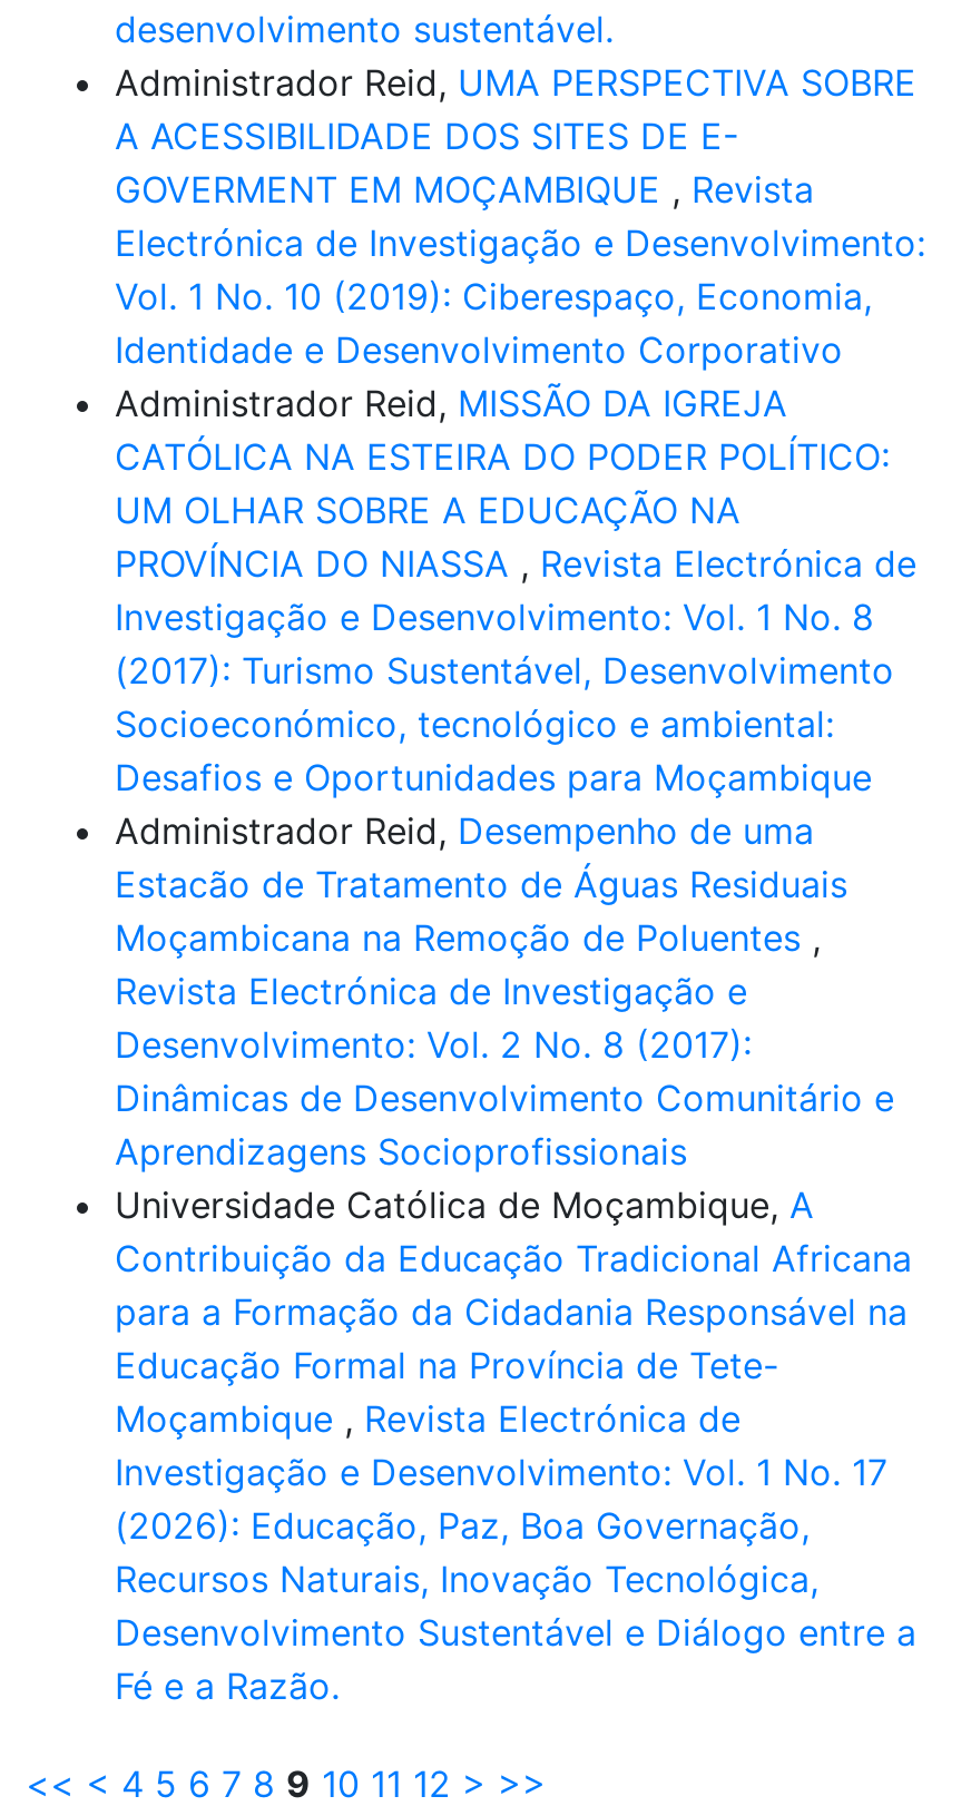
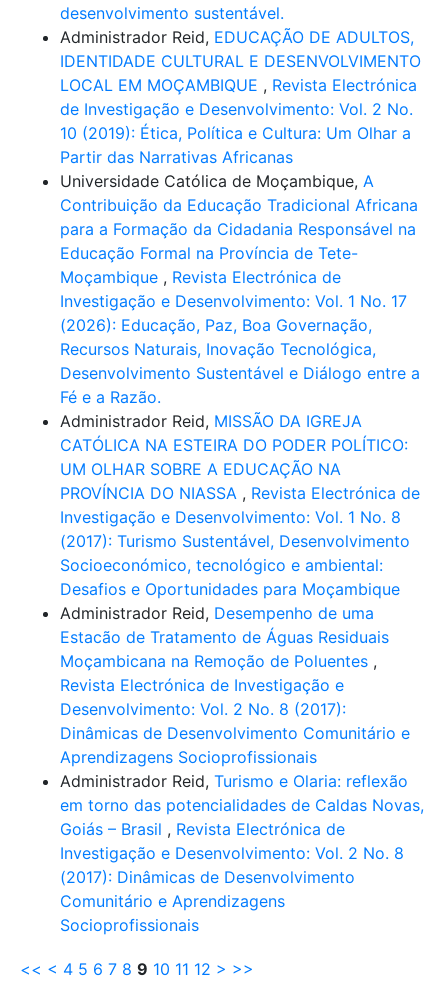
- Administrador Reid, UMA PERSPECTIVA SOBRE
- A ACESSIBILIDADE DOS SITES DE E-
- GOVERMENT EM MOÇAMBIQUE, Revista
- Electrónica de Investigação e Desenvolvimento:
- Vol. 1 No. 10 (2019): Ciberespaço, Economia,
- Identidade e Desenvolvimento Corporativo
+ Administrador Reid, EDUCAÇÃO DE ADULTOS,
+ IDENTIDADE CULTURAL E DESENVOLVIMENTO
+ LOCAL EM MOÇAMBIQUE, Revista Electrónica
+ de Investigação e Desenvolvimento: Vol. 2 No.
+ 10 (2019): Ética, Política e Cultura: Um Olhar a
+ Partir das Narrativas Africanas

moved down: Administrador Reid, MISSÃO DA IGREJA | CATÓLICA NA ESTEIRA DO PODER POLÍTICO: | UM OLHAR SOBRE A EDUCAÇÃO NA | ... | Dinâmicas de Desenvolvimento Comunitário e | Aprendizagens Socioprofissionais

moved up: Universidade Católica de Moçambique, A | Contribuição da Educação Tradicional Africana | para a Formação da Cidadania Responsável na | ... | Desenvolvimento Sustentável e Diálogo entre a | Fé e a Razão.

+ Administrador Reid, Turismo e Olaria: reflexão
+ em torno das potencialidades de Caldas Novas,
+ Goiás – Brasil, Revista Electrónica de
+ Investigação e Desenvolvimento: Vol. 2 No. 8
+ (2017): Dinâmicas de Desenvolvimento
+ Comunitário e Aprendizagens
+ Socioprofissionais
